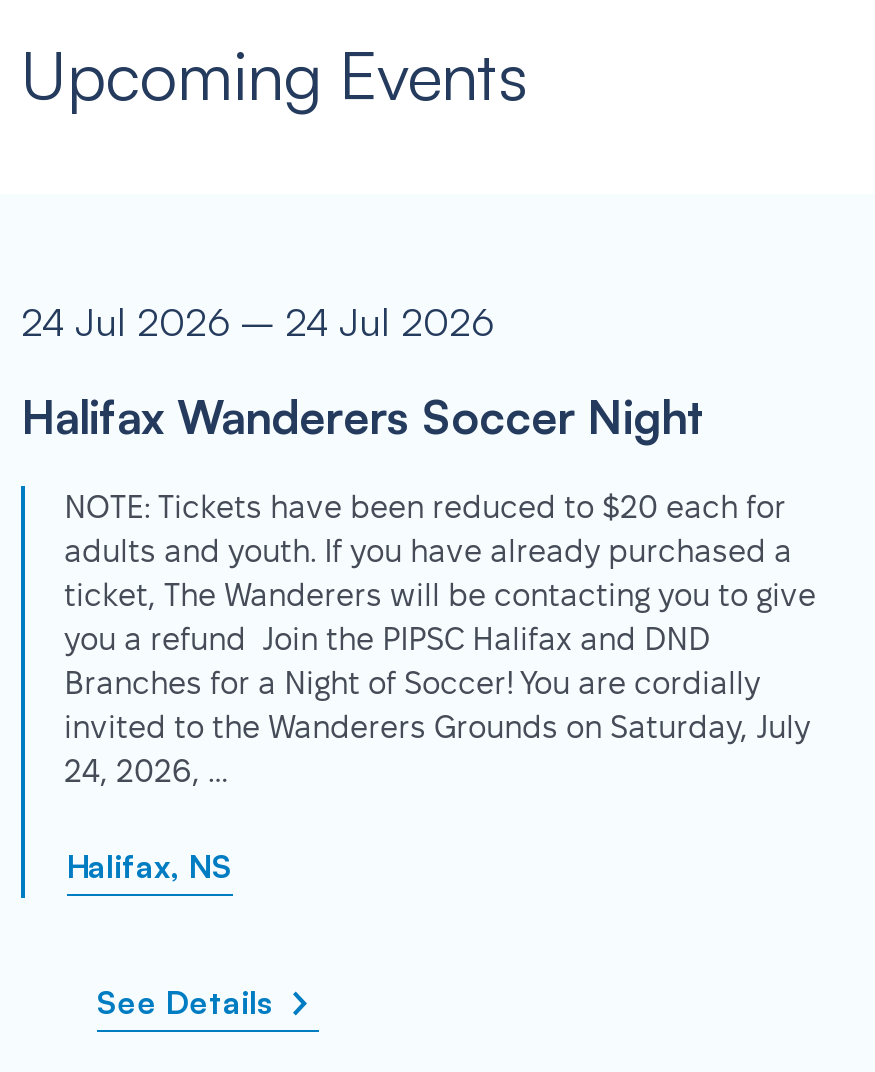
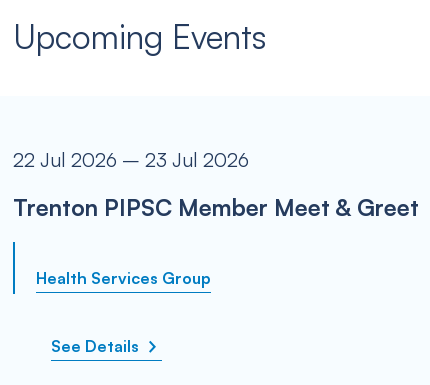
- 24 Jul 2026 – 24 Jul 2026
- Halifax Wanderers Soccer Night
- NOTE: Tickets have been reduced to $20 each for
- adults and youth. If you have already purchased a
- ticket, The Wanderers will be contacting you to give
- you a refund Join the PIPSC Halifax and DND
- Branches for a Night of Soccer! You are cordially
- invited to the Wanderers Grounds on Saturday, July
- 24, 2026, …
- Halifax, NS
+ 22 Jul 2026 – 23 Jul 2026
+ Trenton PIPSC Member Meet & Greet
+ Health Services Group
